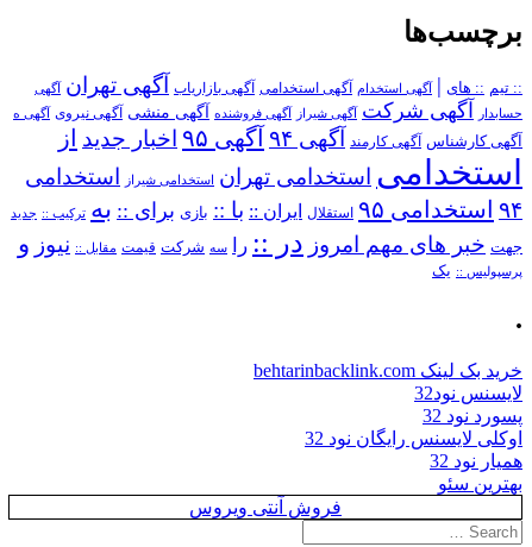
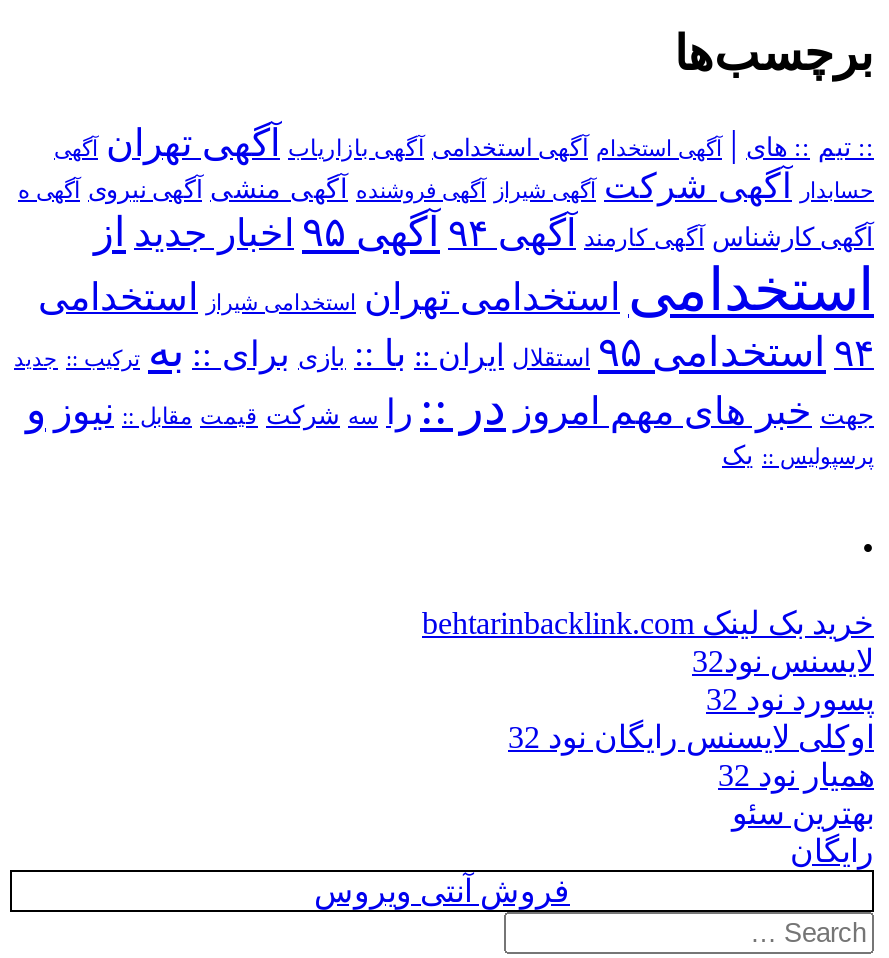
+ رایگان
